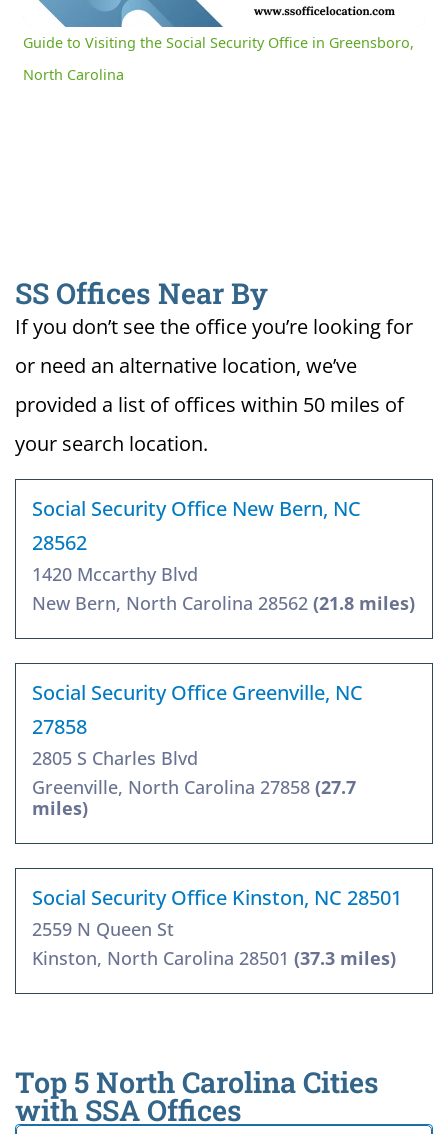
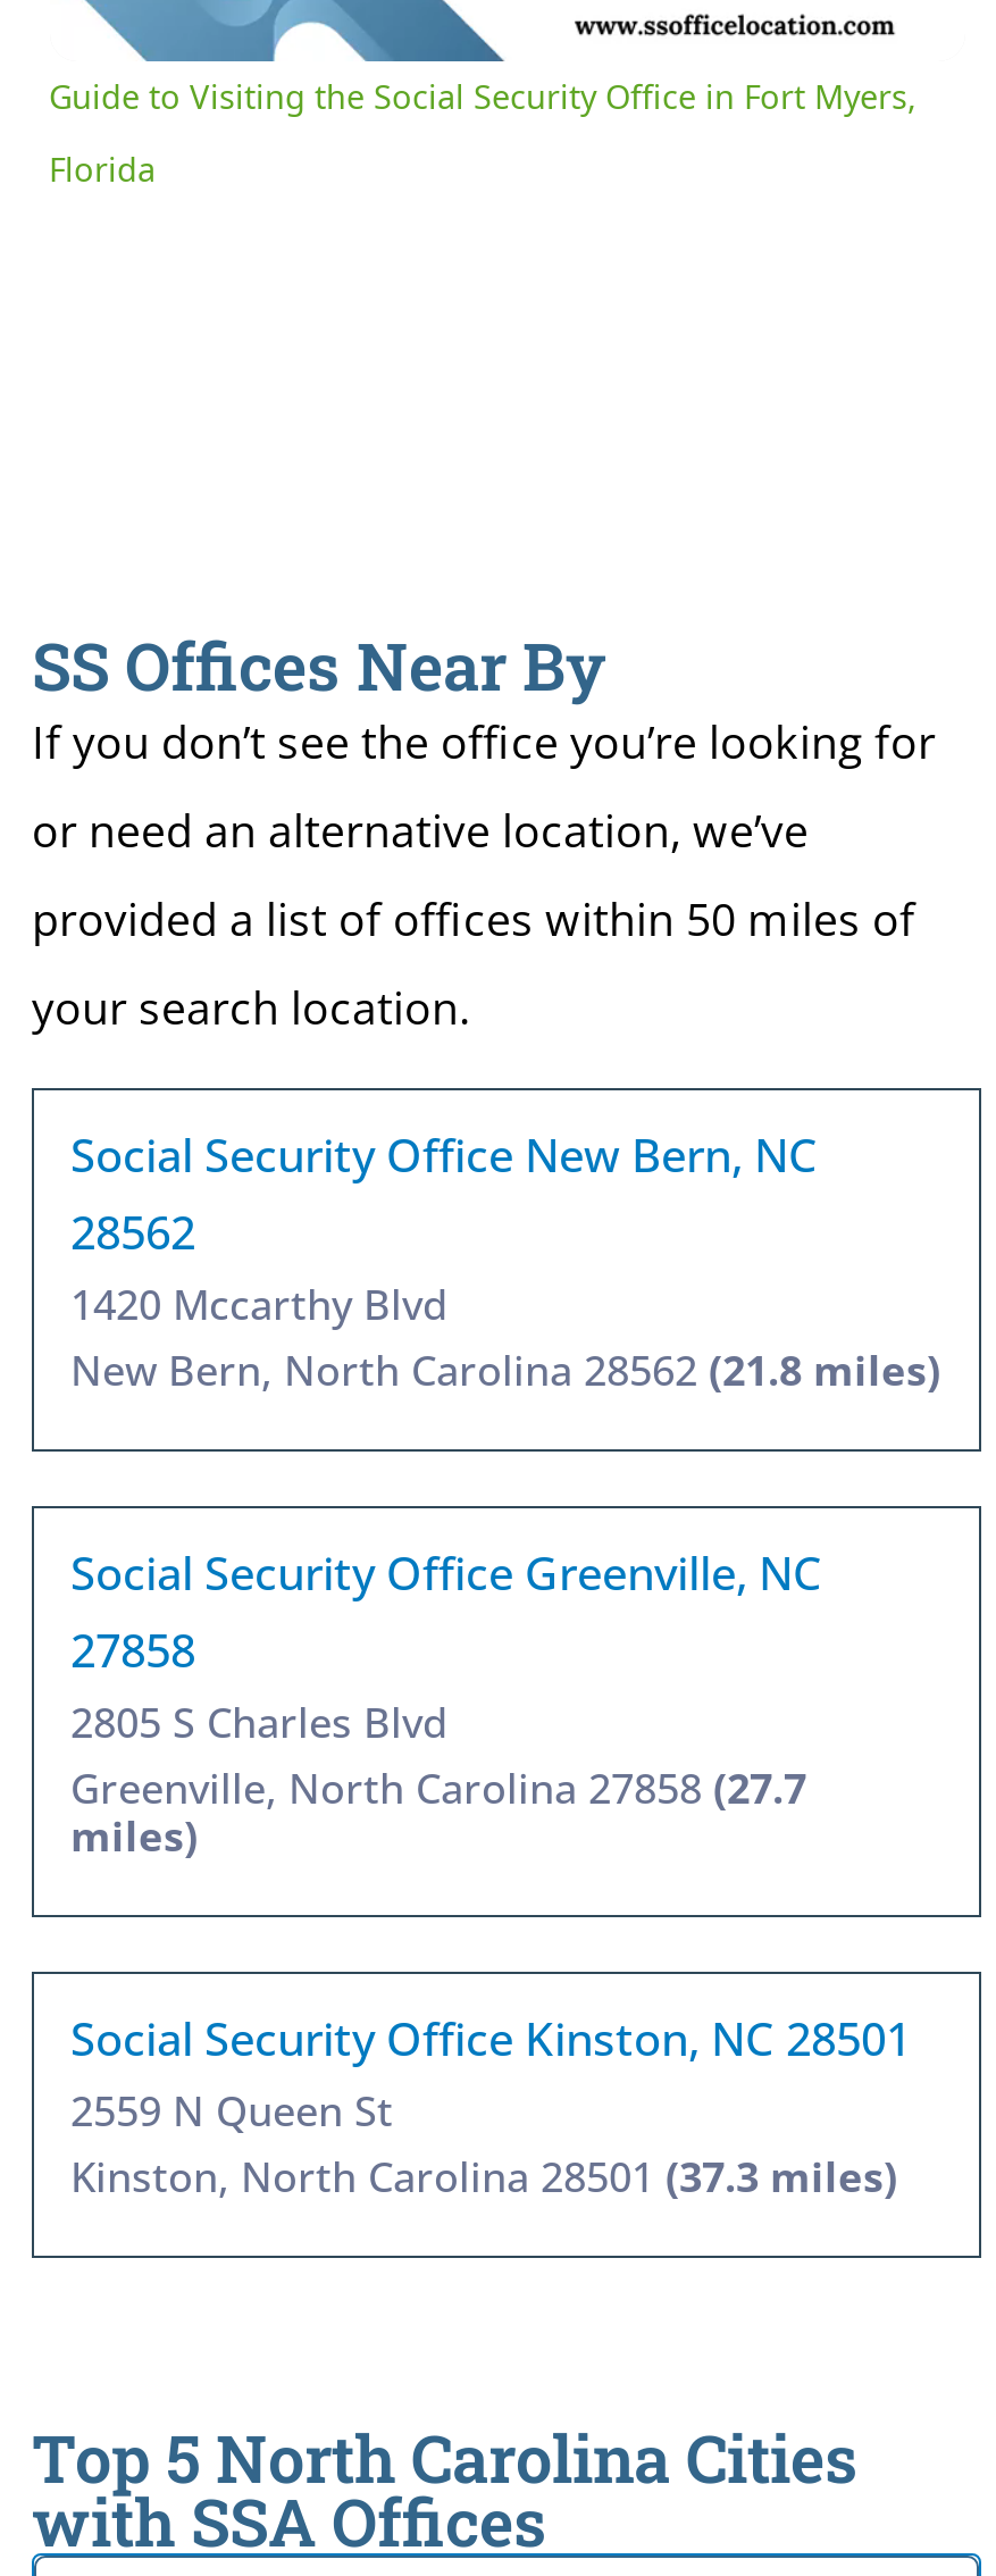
- Guide to Visiting the Social Security Office in Greensboro,
+ Guide to Visiting the Social Security Office in Fort Myers,

- North Carolina
+ Florida
